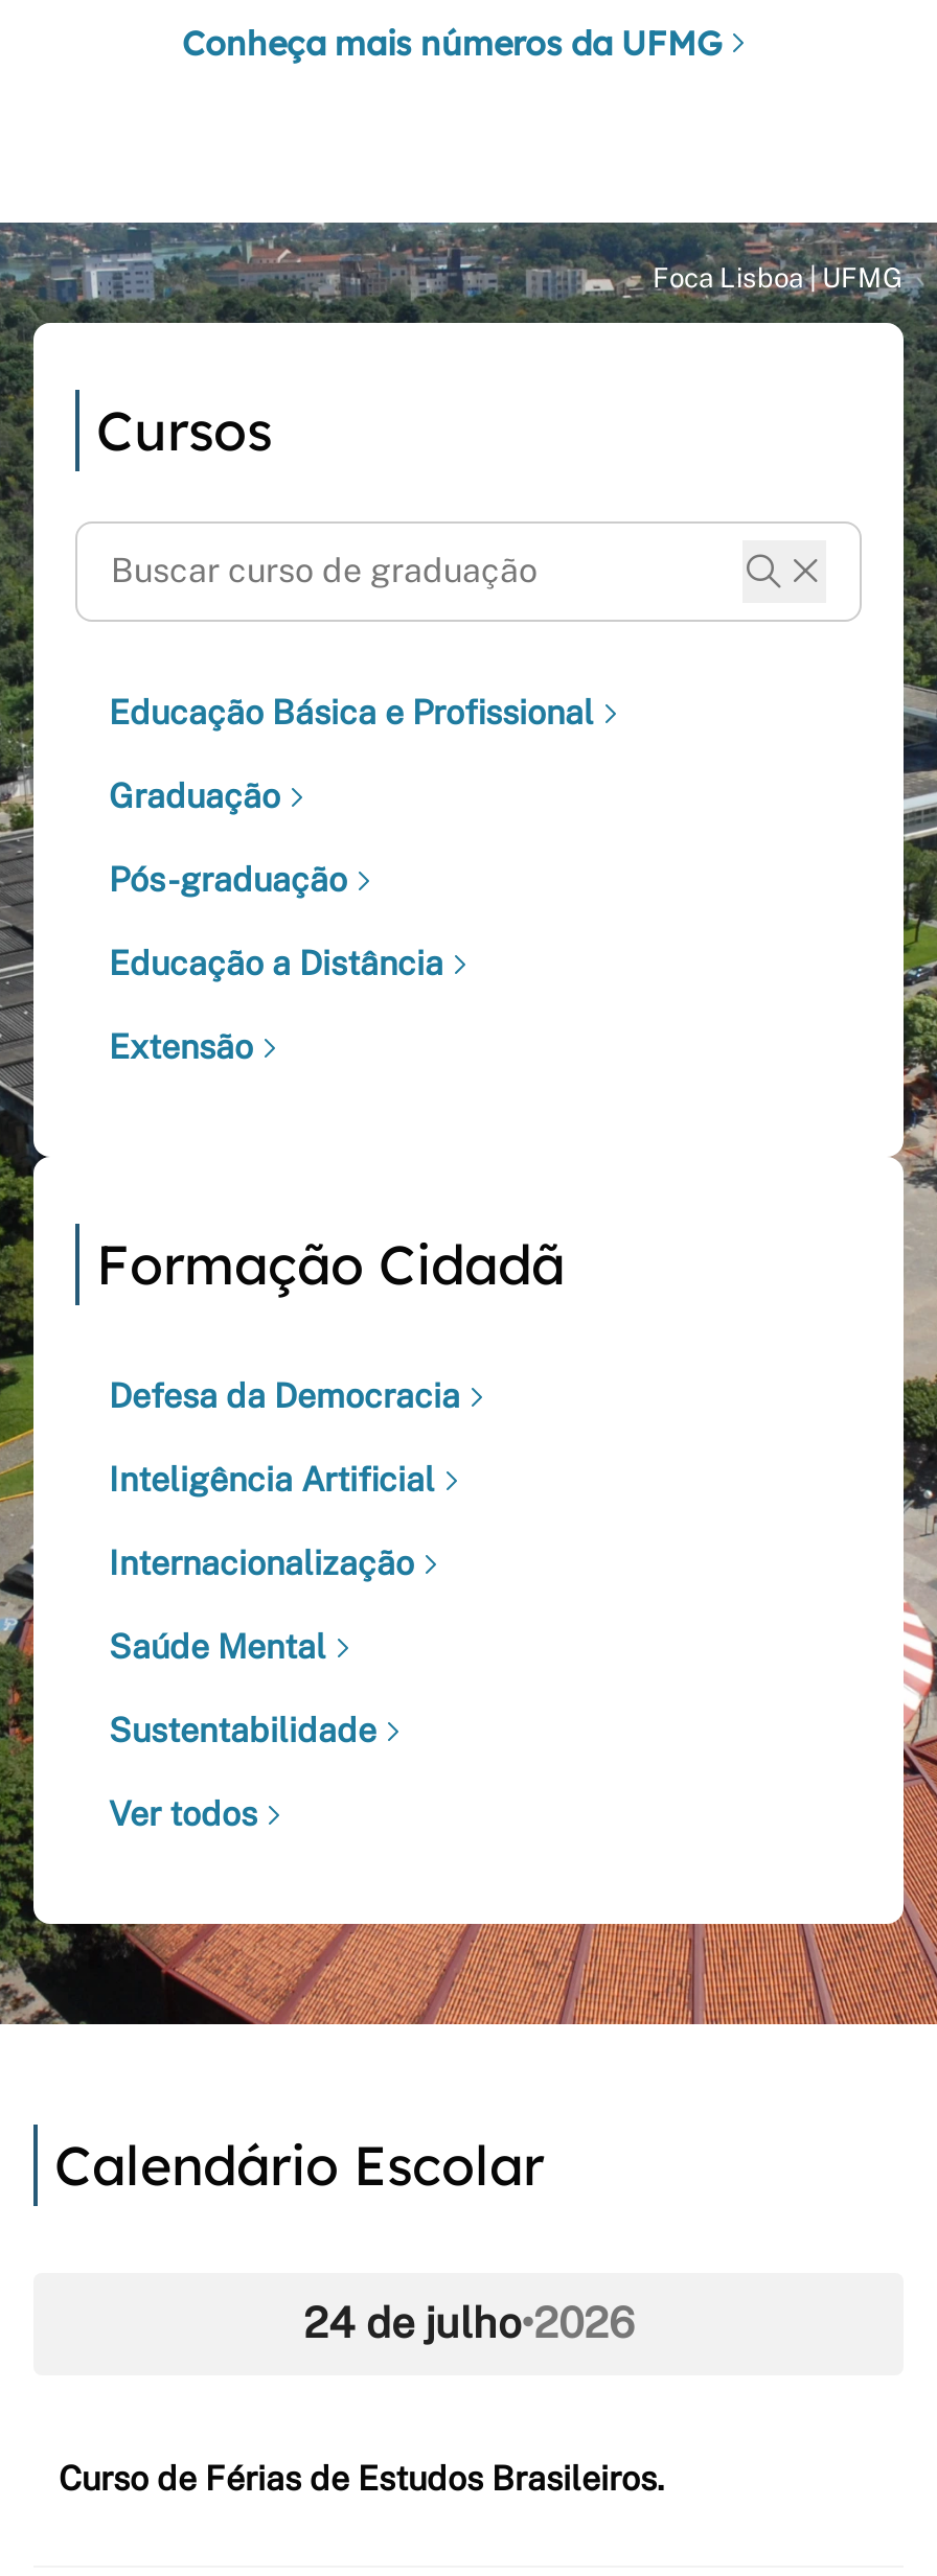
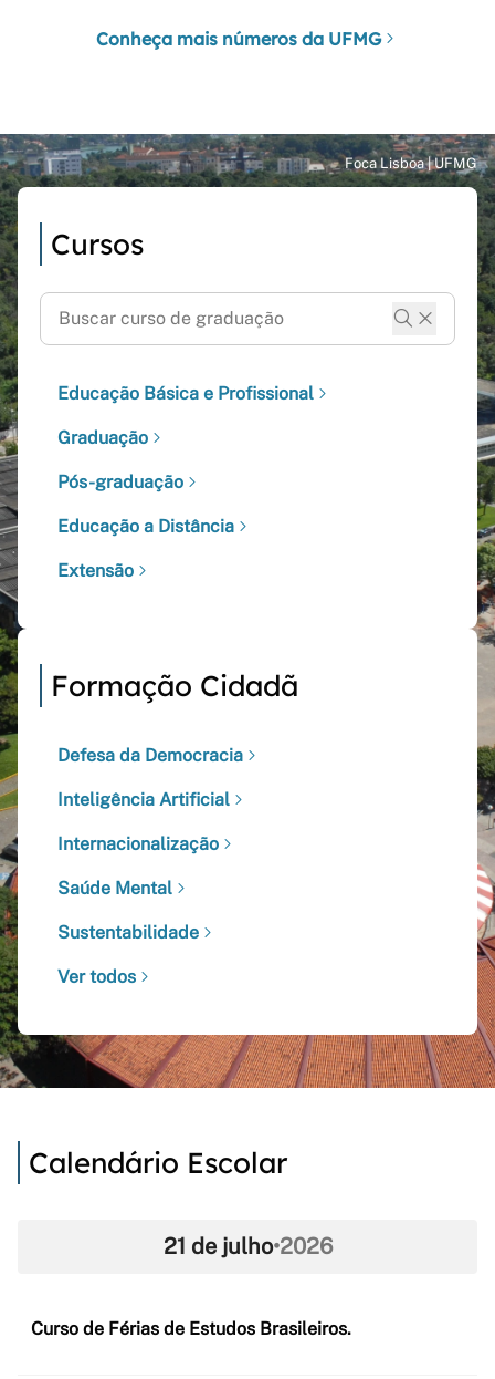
- 24 de julho•2026
+ 21 de julho•2026
